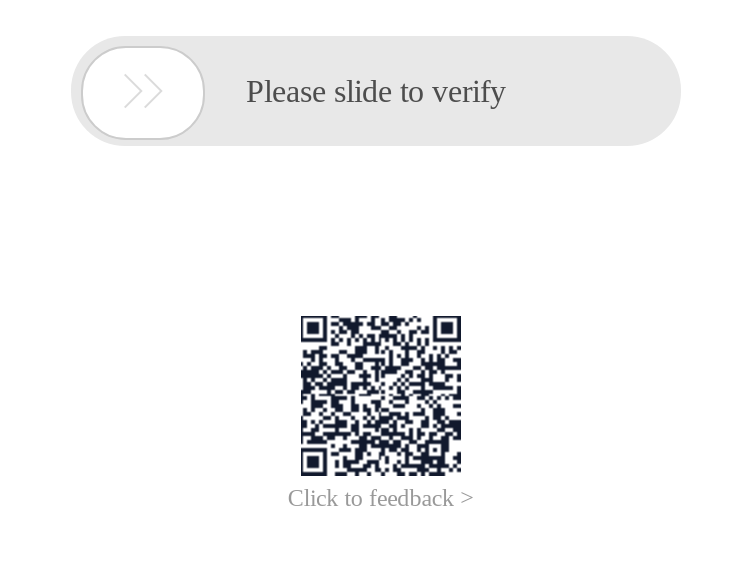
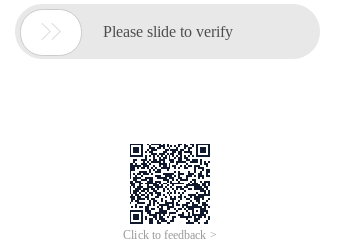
- [image]
+ [image]
